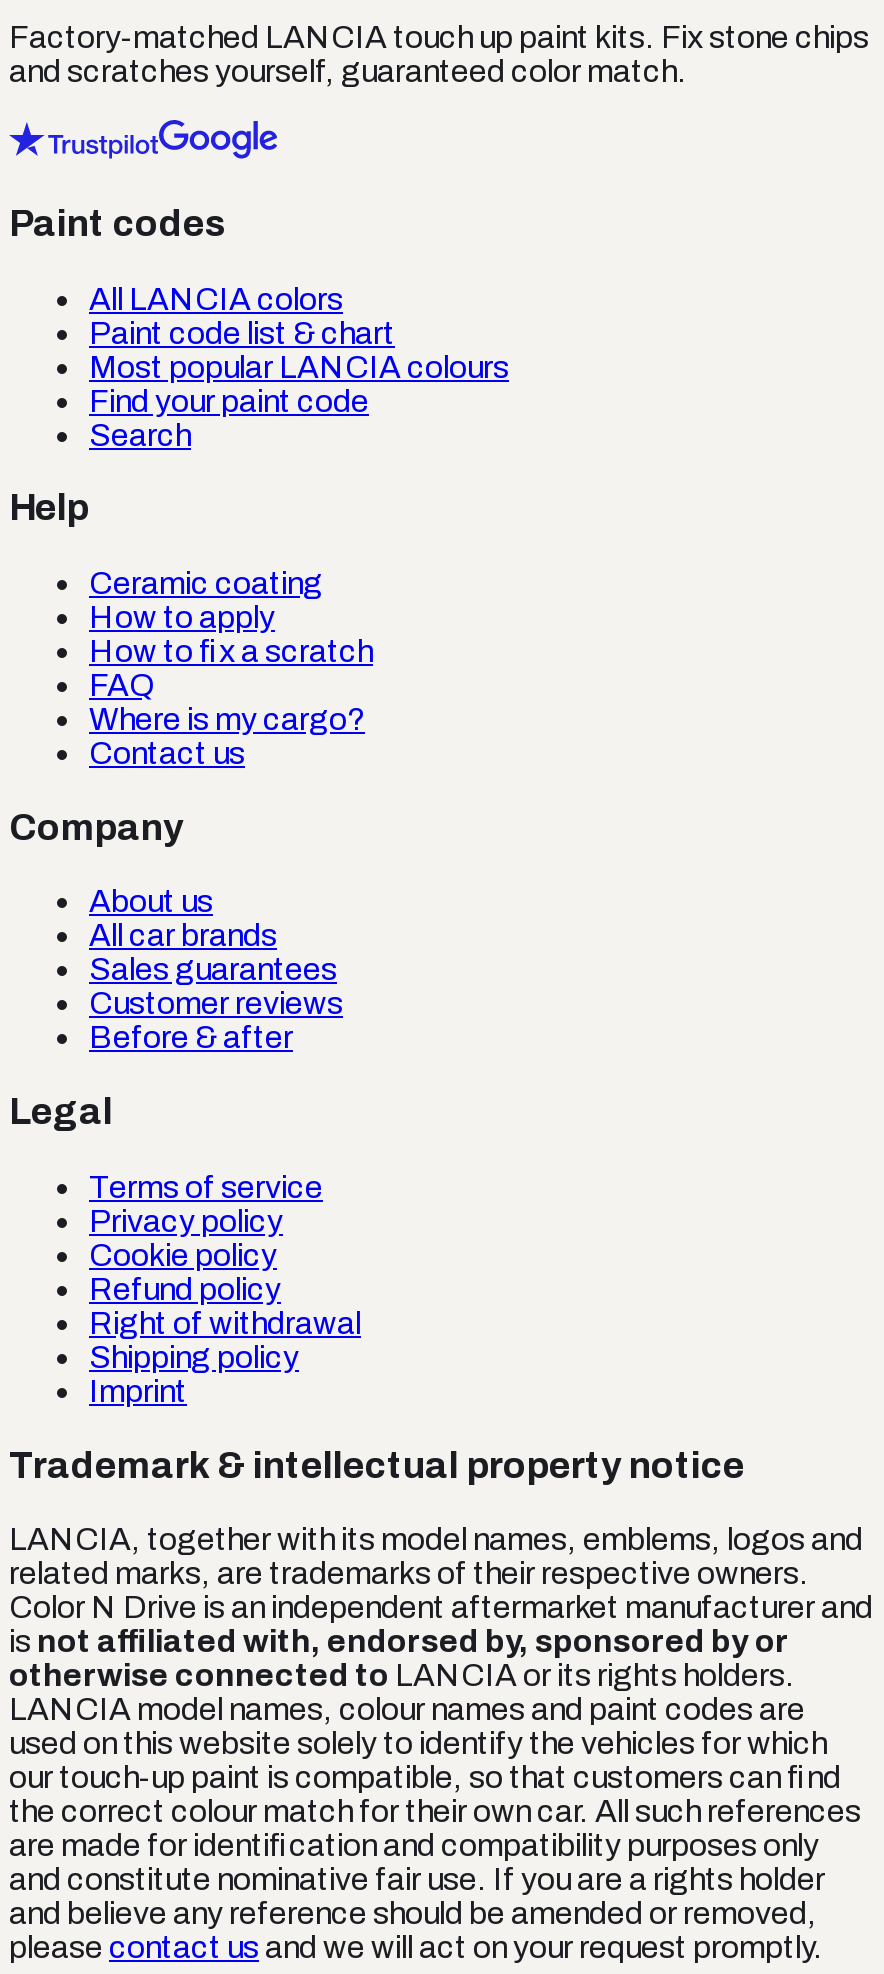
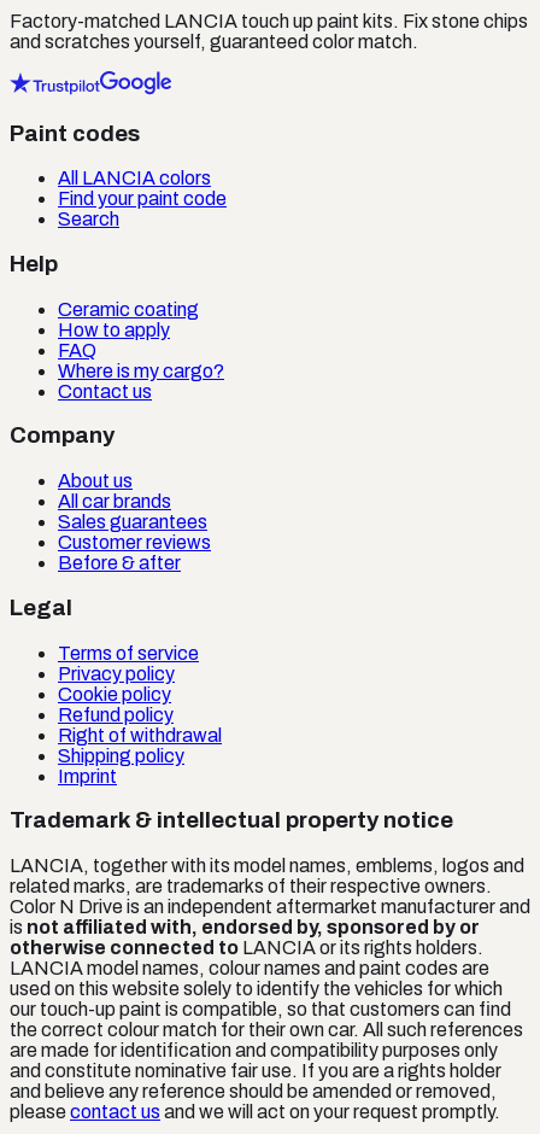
- Paint code list & chart
- Most popular LANCIA colours

- How to fix a scratch
